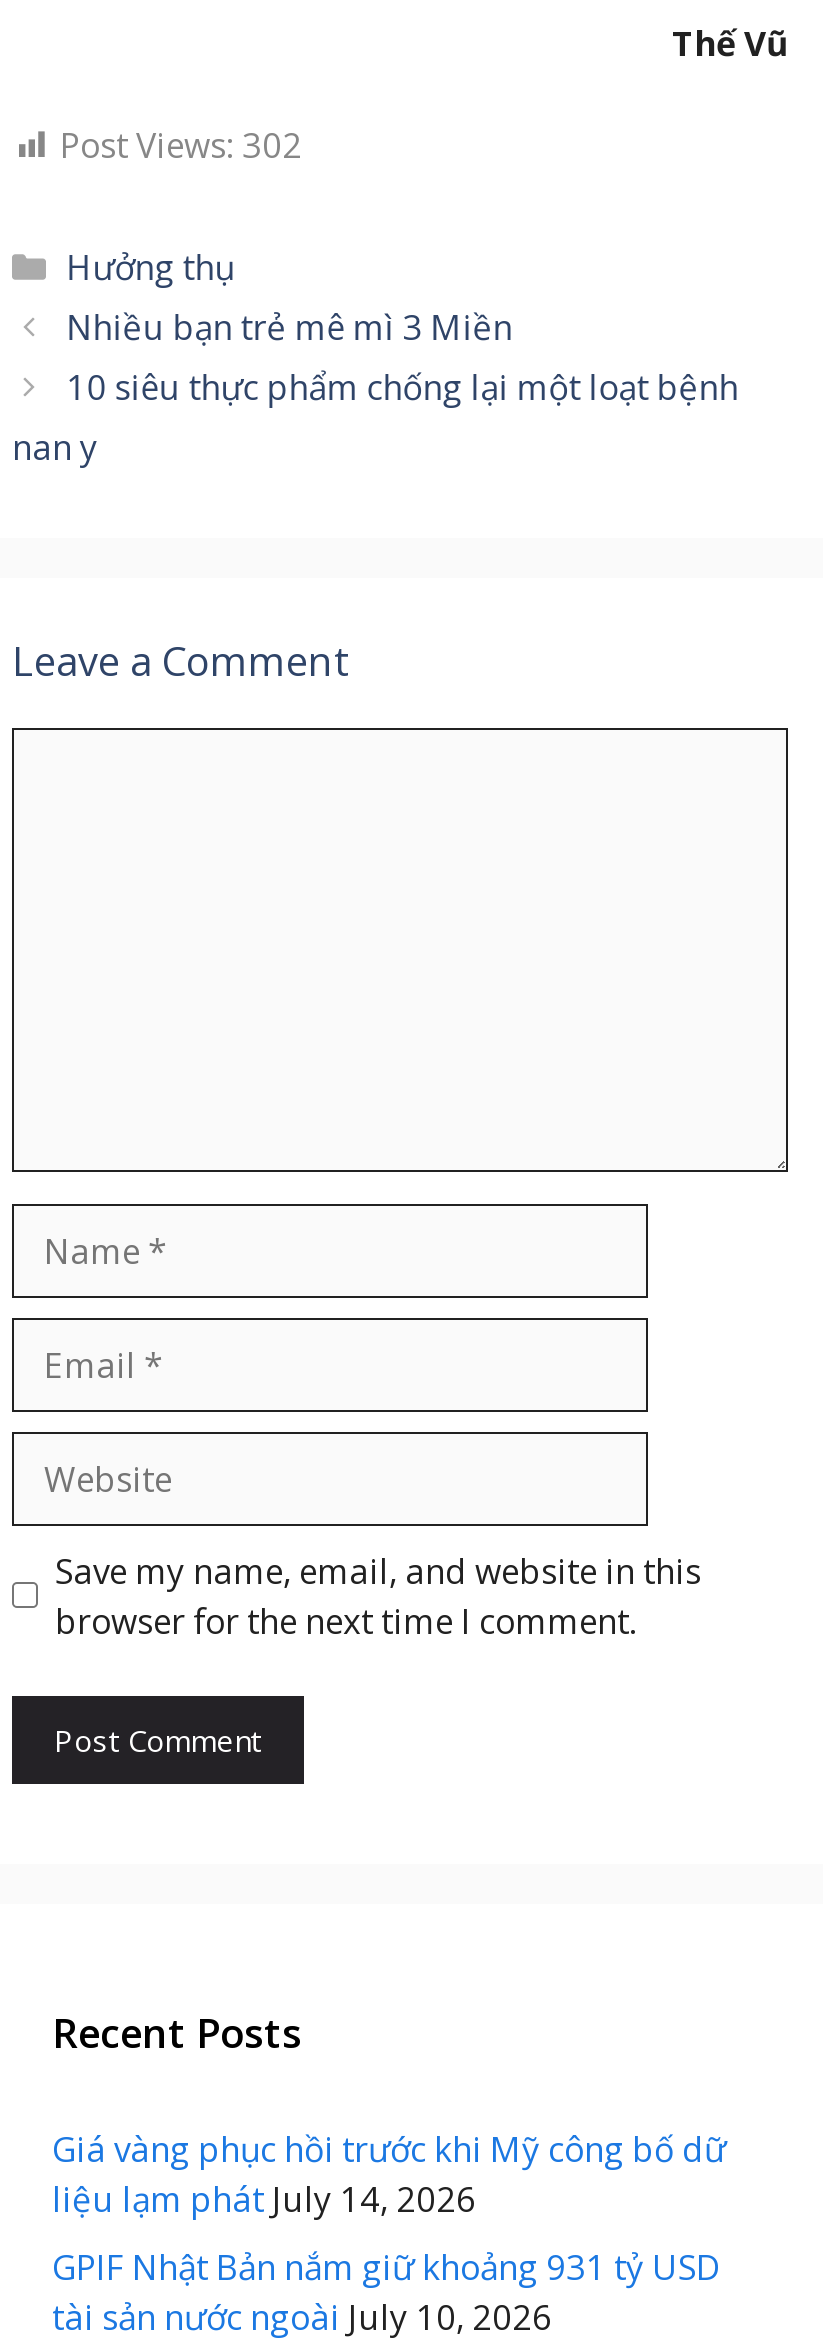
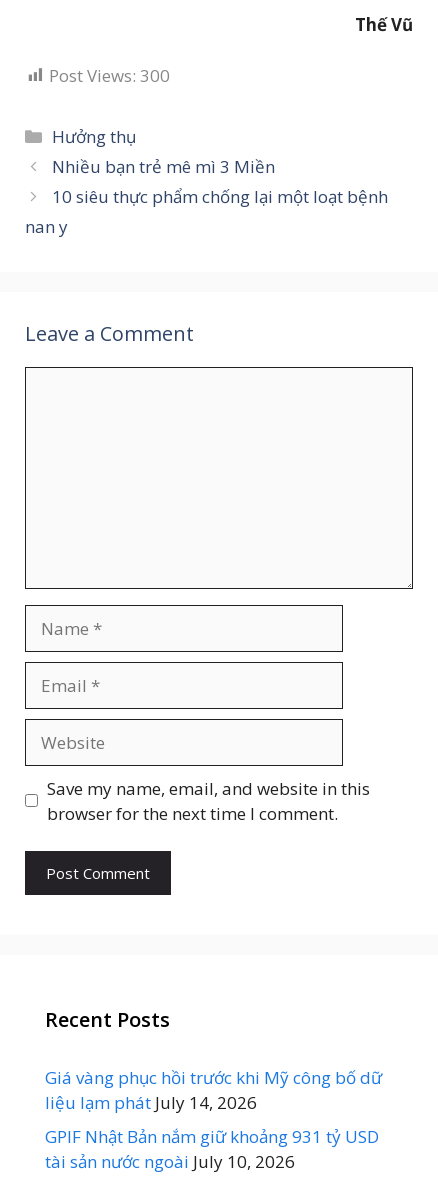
- Post Views: 302
+ Post Views: 300
